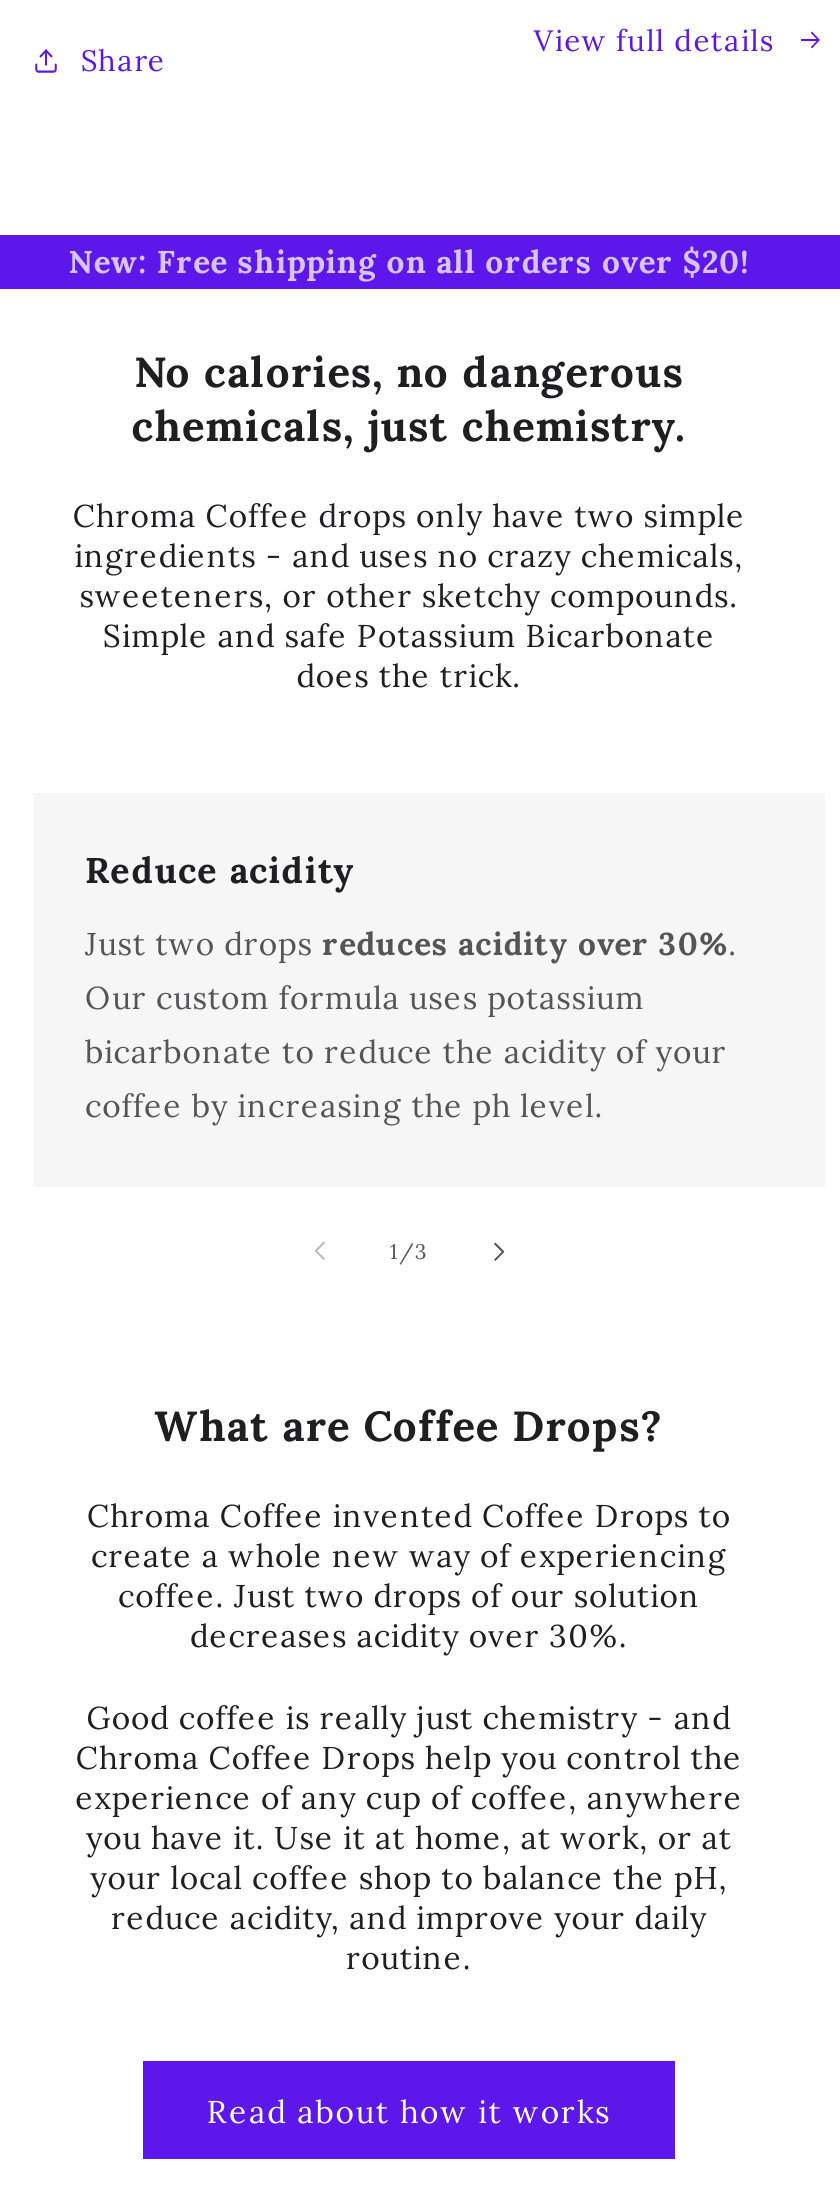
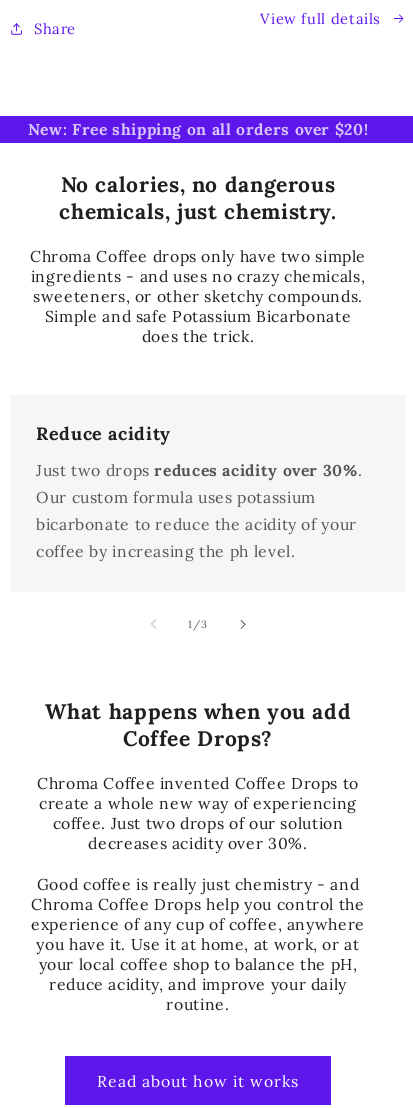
- What are Coffee Drops?
+ What happens when you add
+ Coffee Drops?
